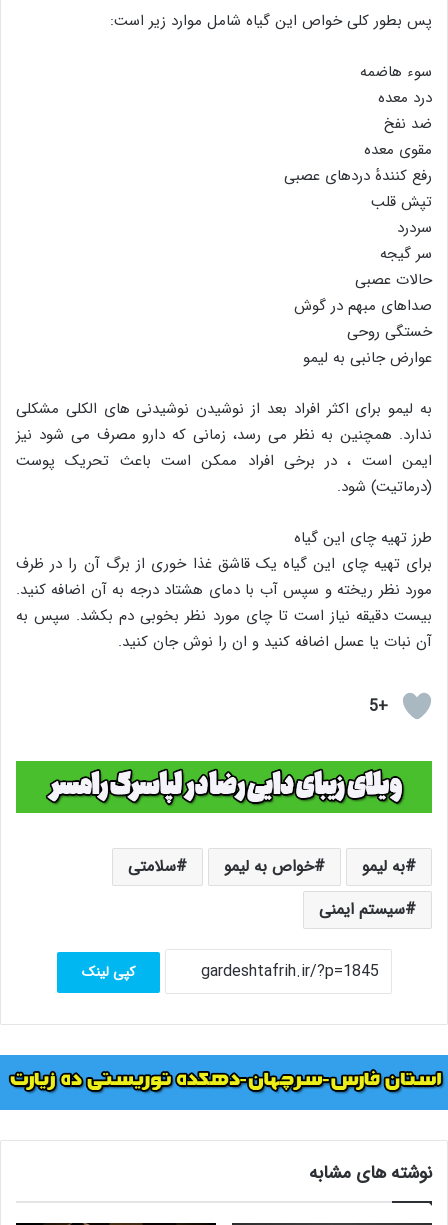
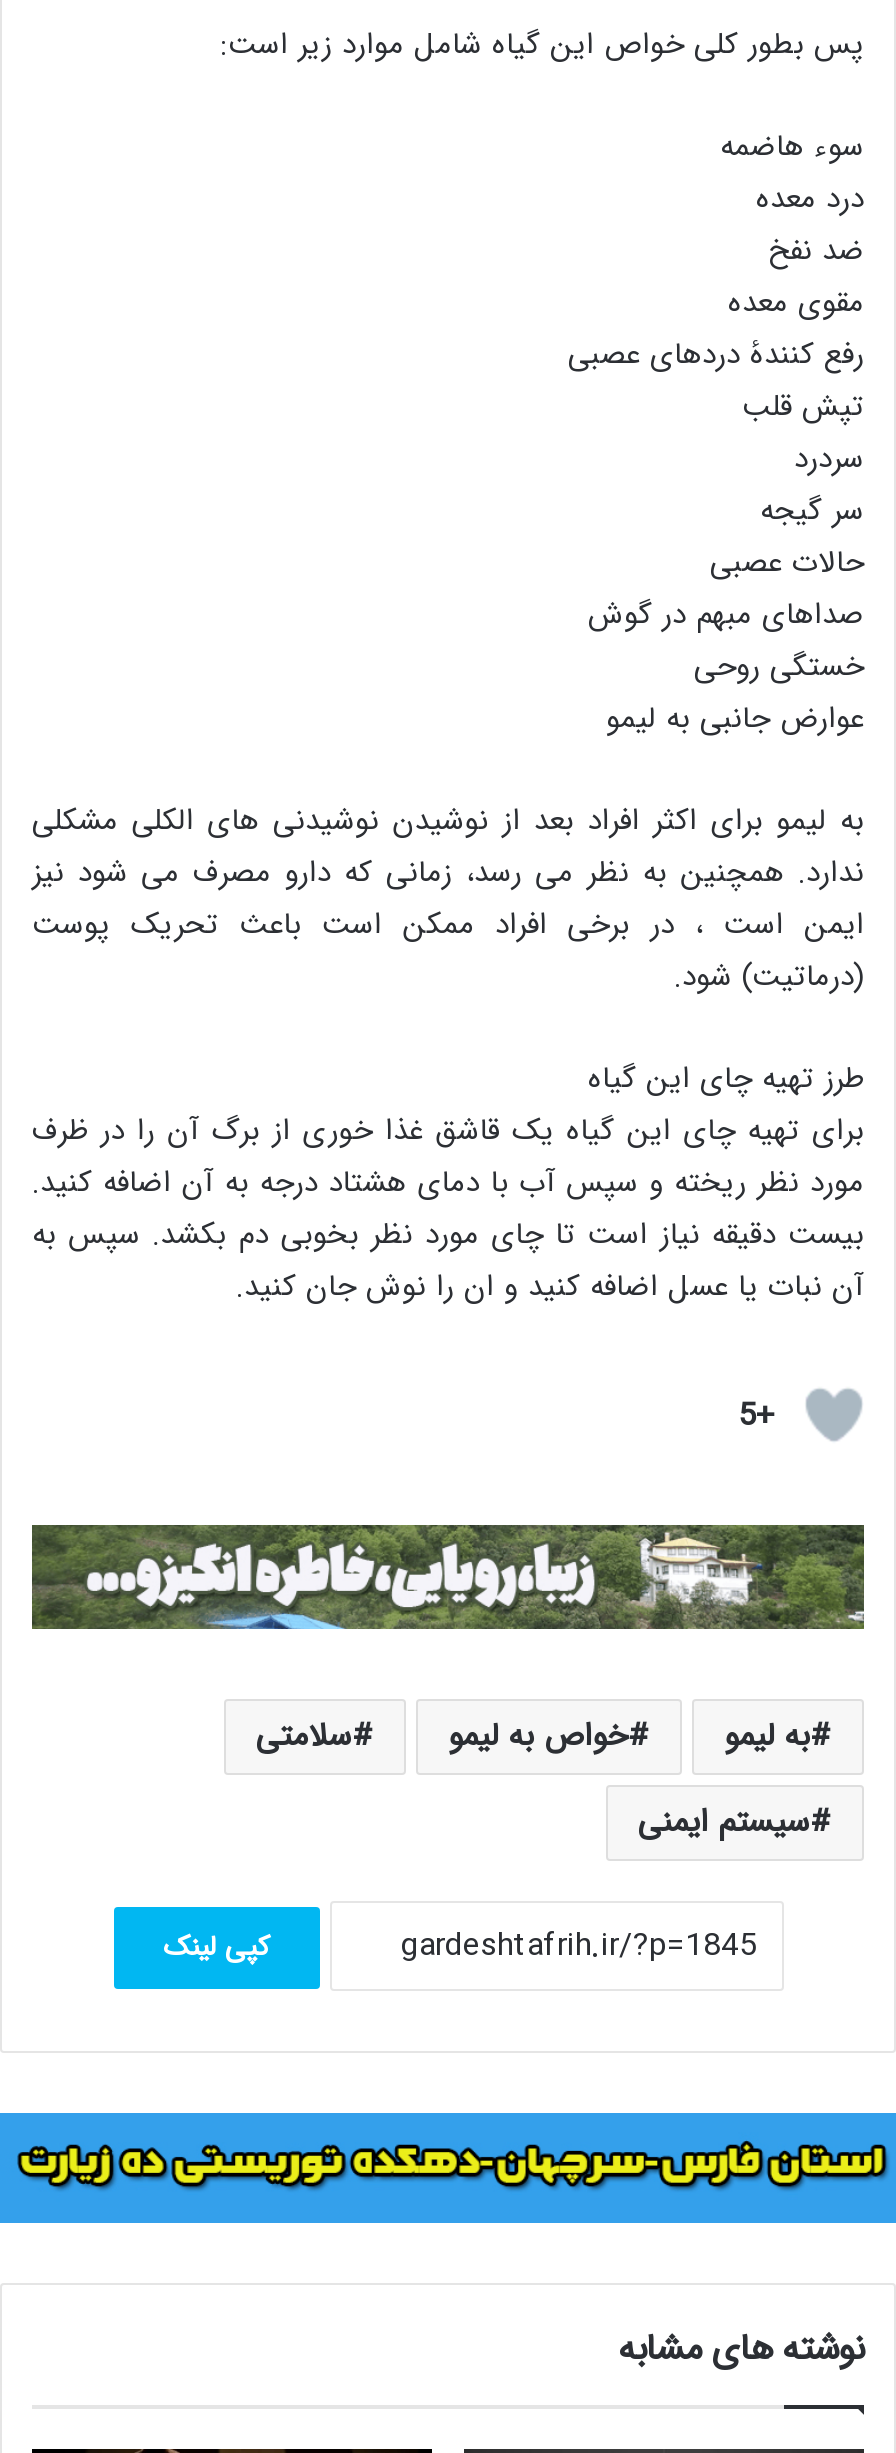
- [image]
+ [image]
